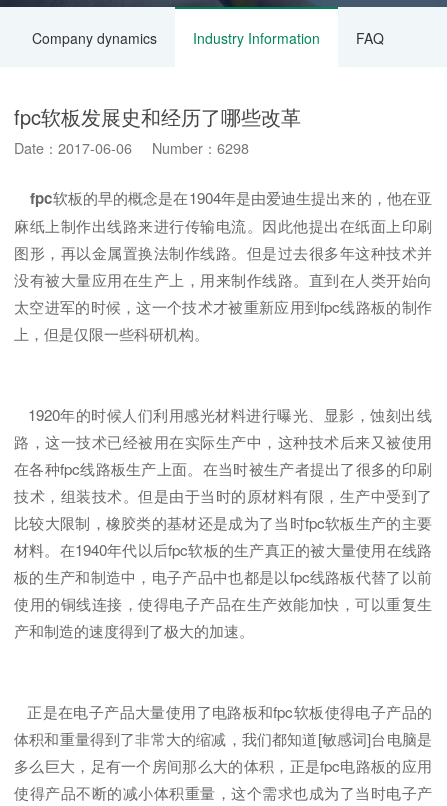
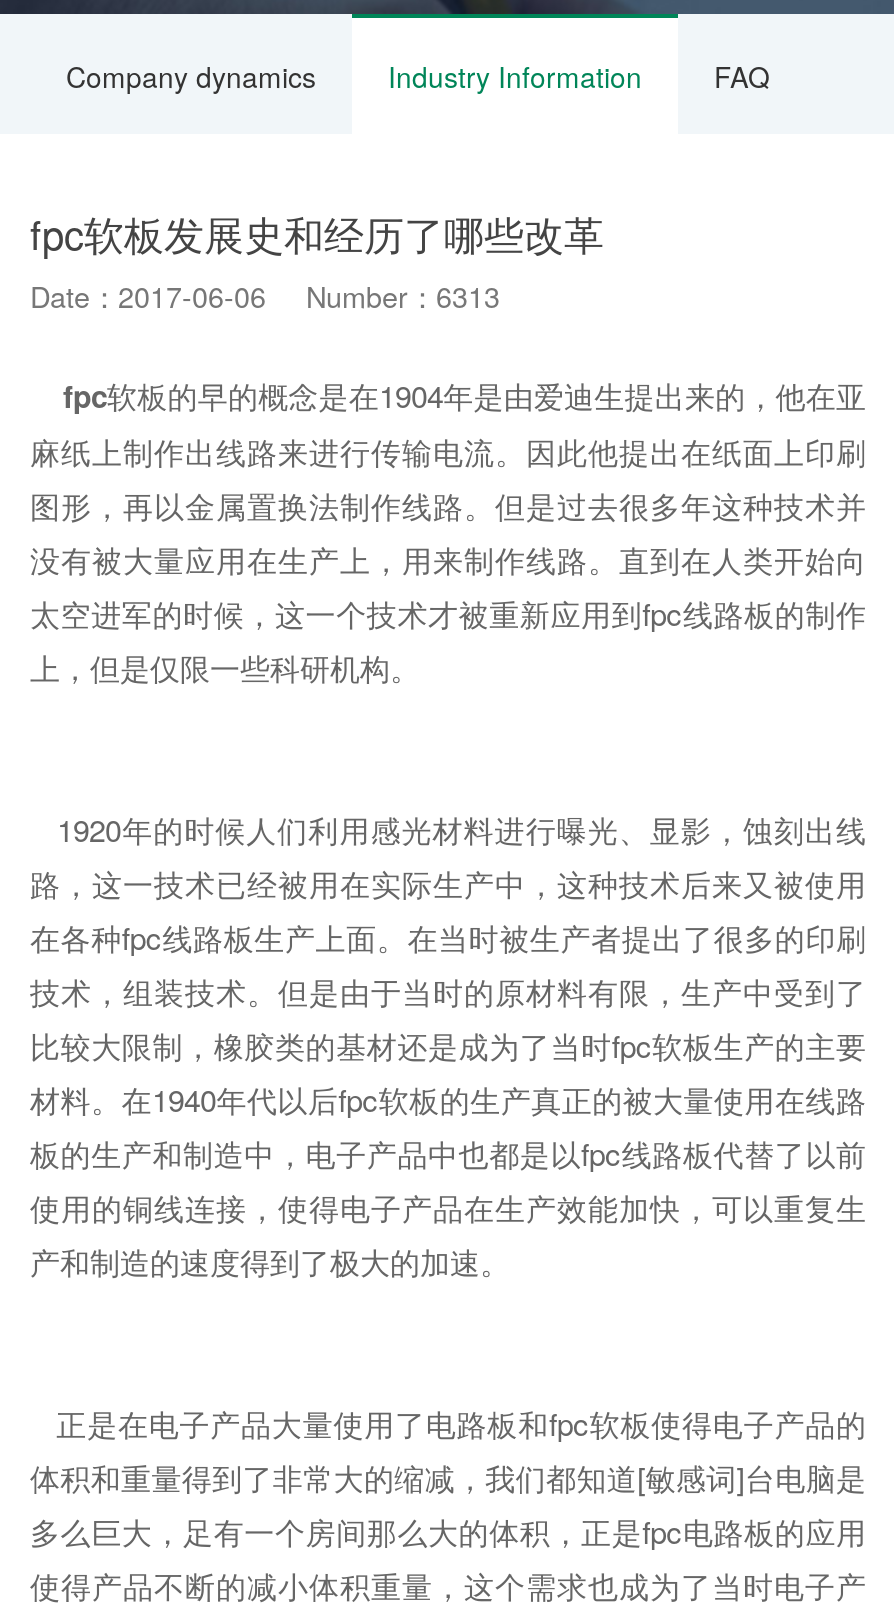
- Date：2017-06-06 Number：6298
+ Date：2017-06-06 Number：6313
